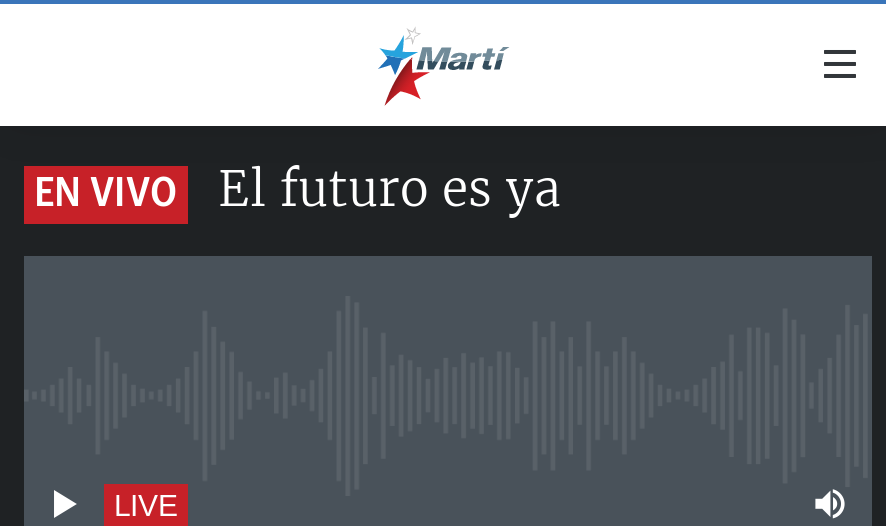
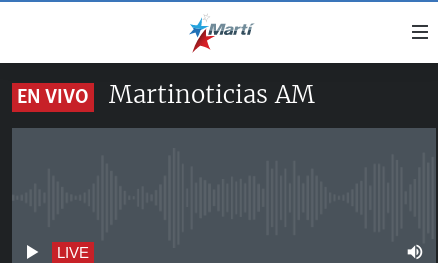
- El futuro es ya
+ Martinoticias AM
